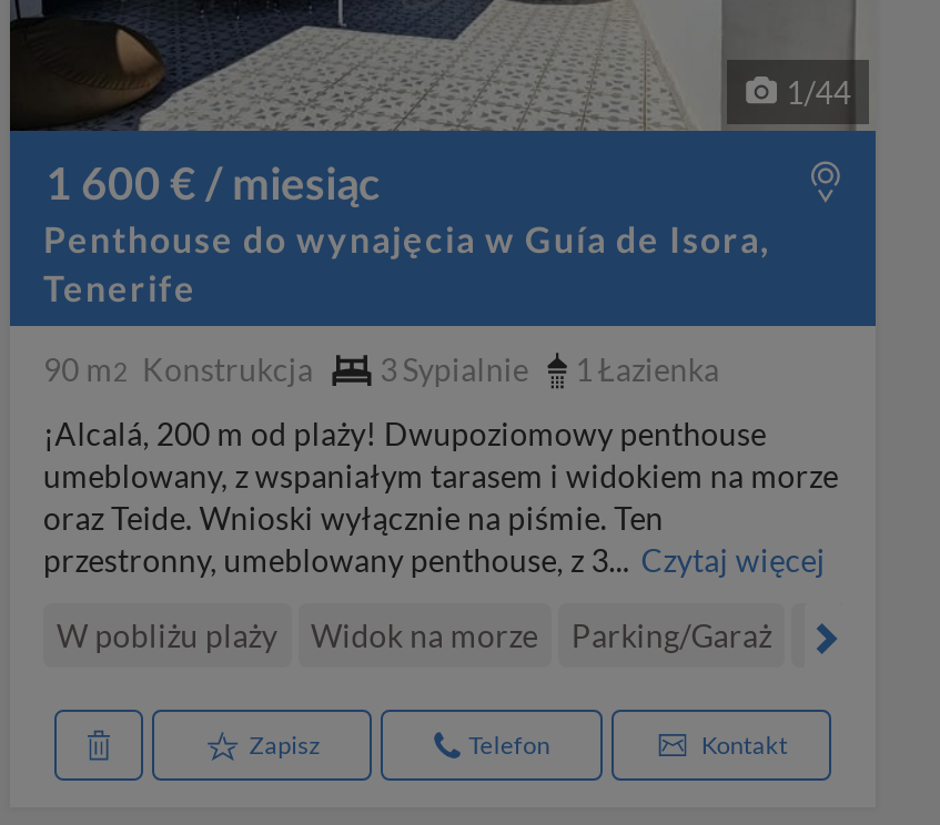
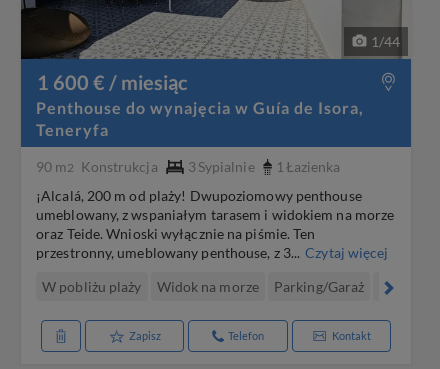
- Tenerife
+ Teneryfa
